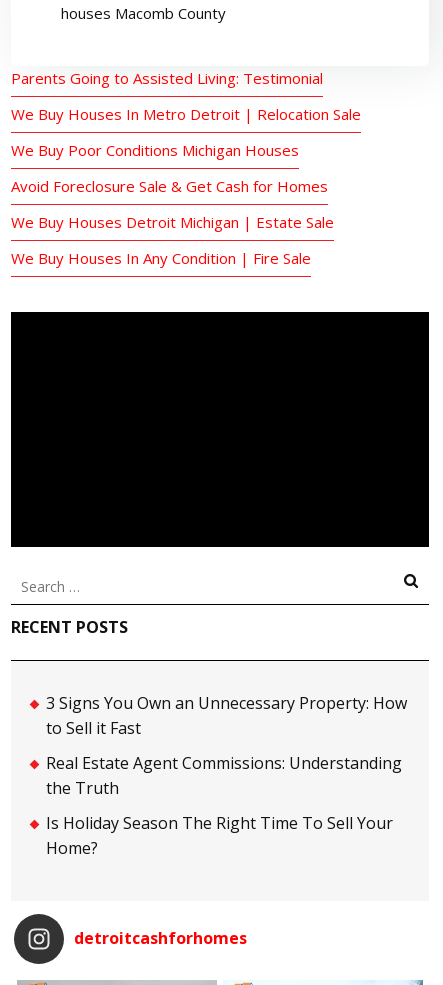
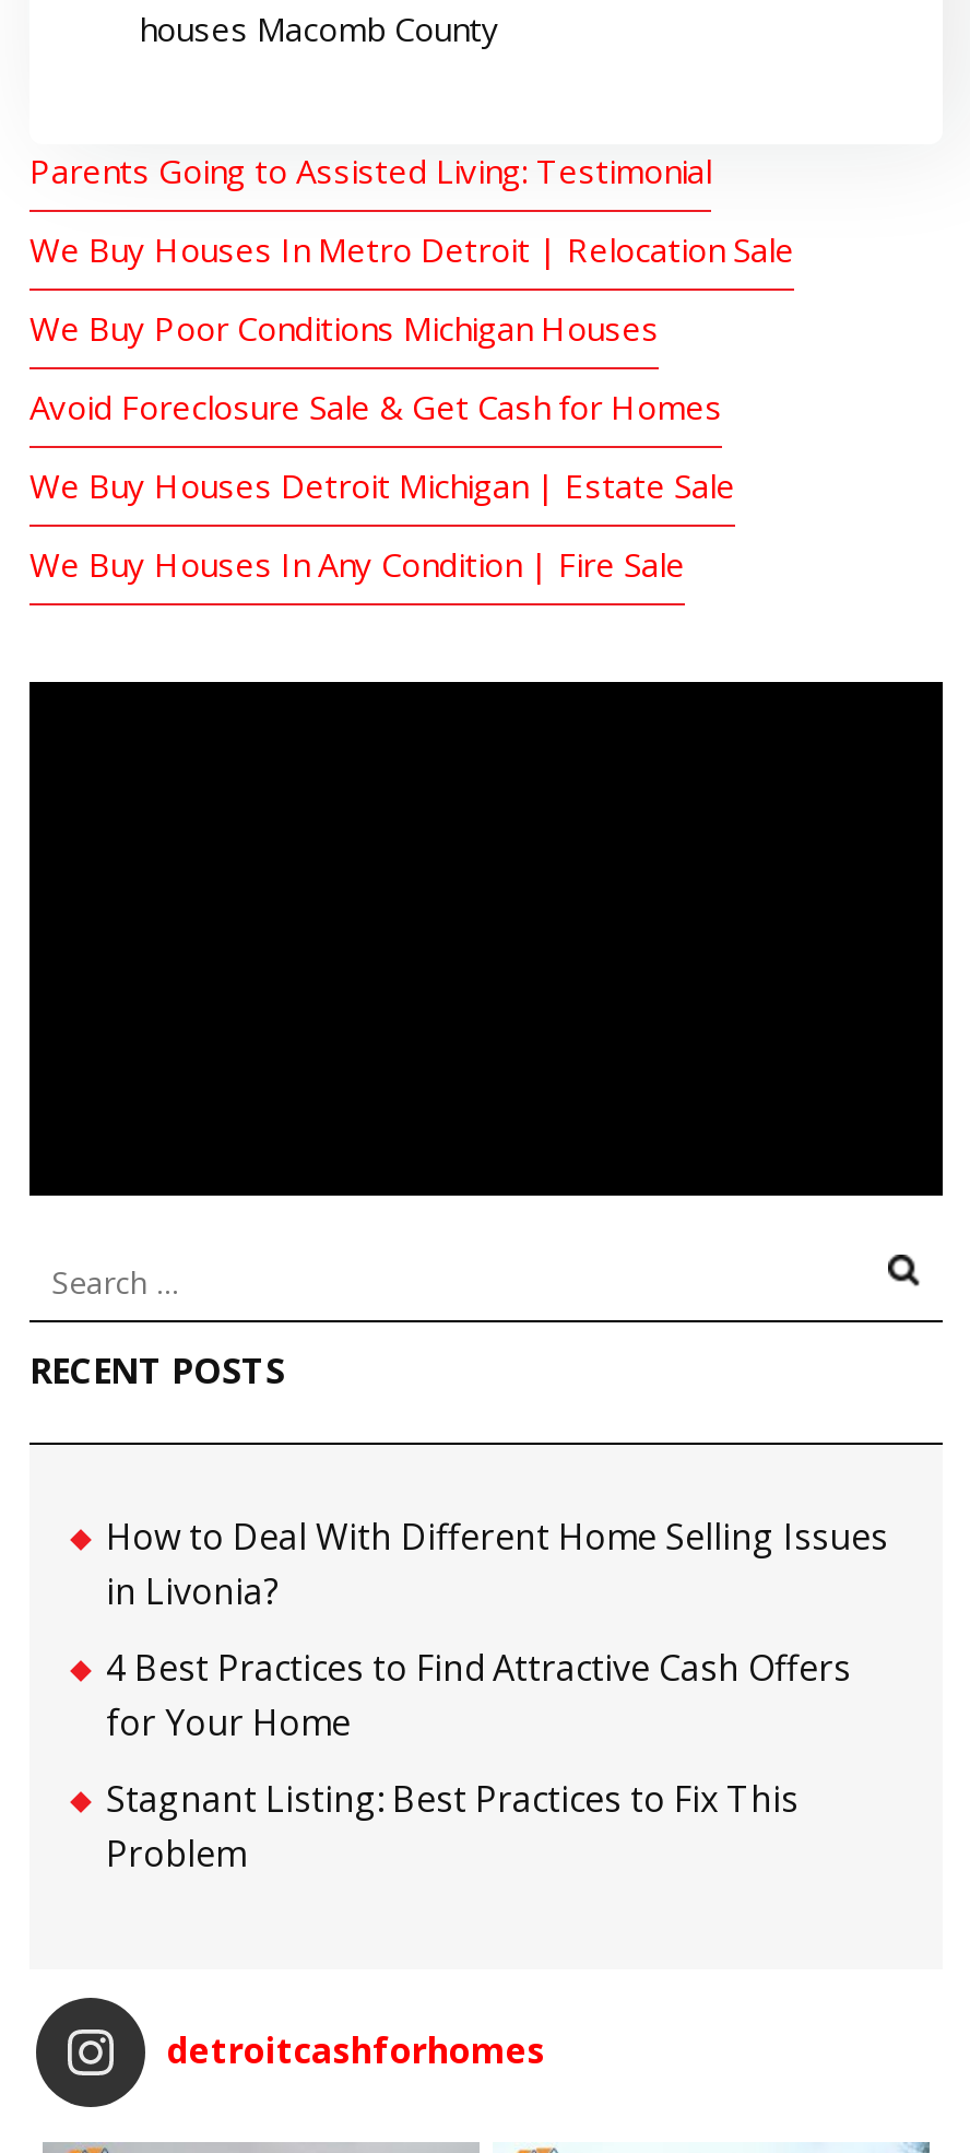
- 3 Signs You Own an Unnecessary Property: How
- to Sell it Fast
+ How to Deal With Different Home Selling Issues
+ in Livonia?

- Real Estate Agent Commissions: Understanding
- the Truth
+ 4 Best Practices to Find Attractive Cash Offers
+ for Your Home

- Is Holiday Season The Right Time To Sell Your
- Home?
+ Stagnant Listing: Best Practices to Fix This
+ Problem
